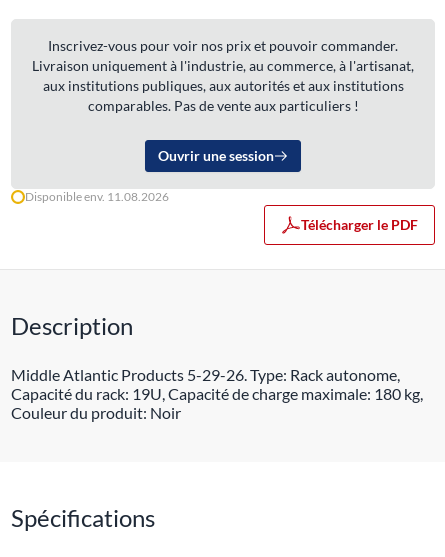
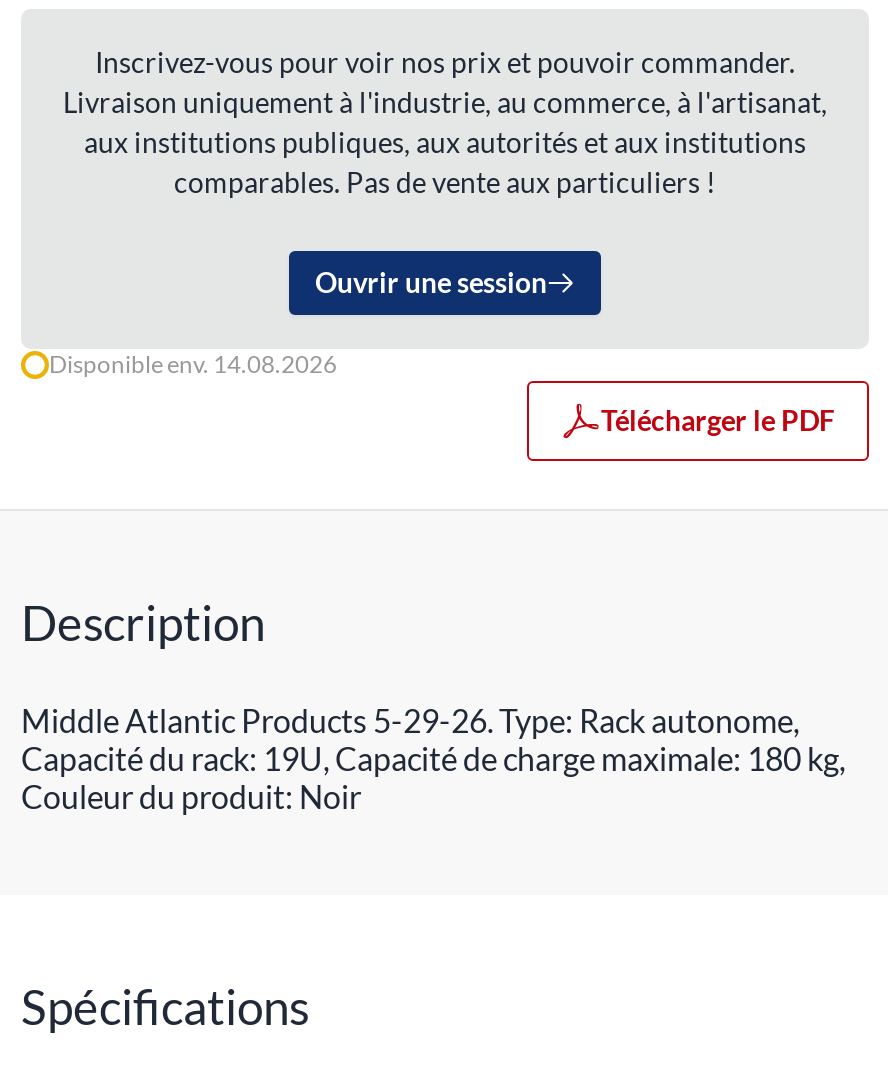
- Disponible env. 11.08.2026
+ Disponible env. 14.08.2026
